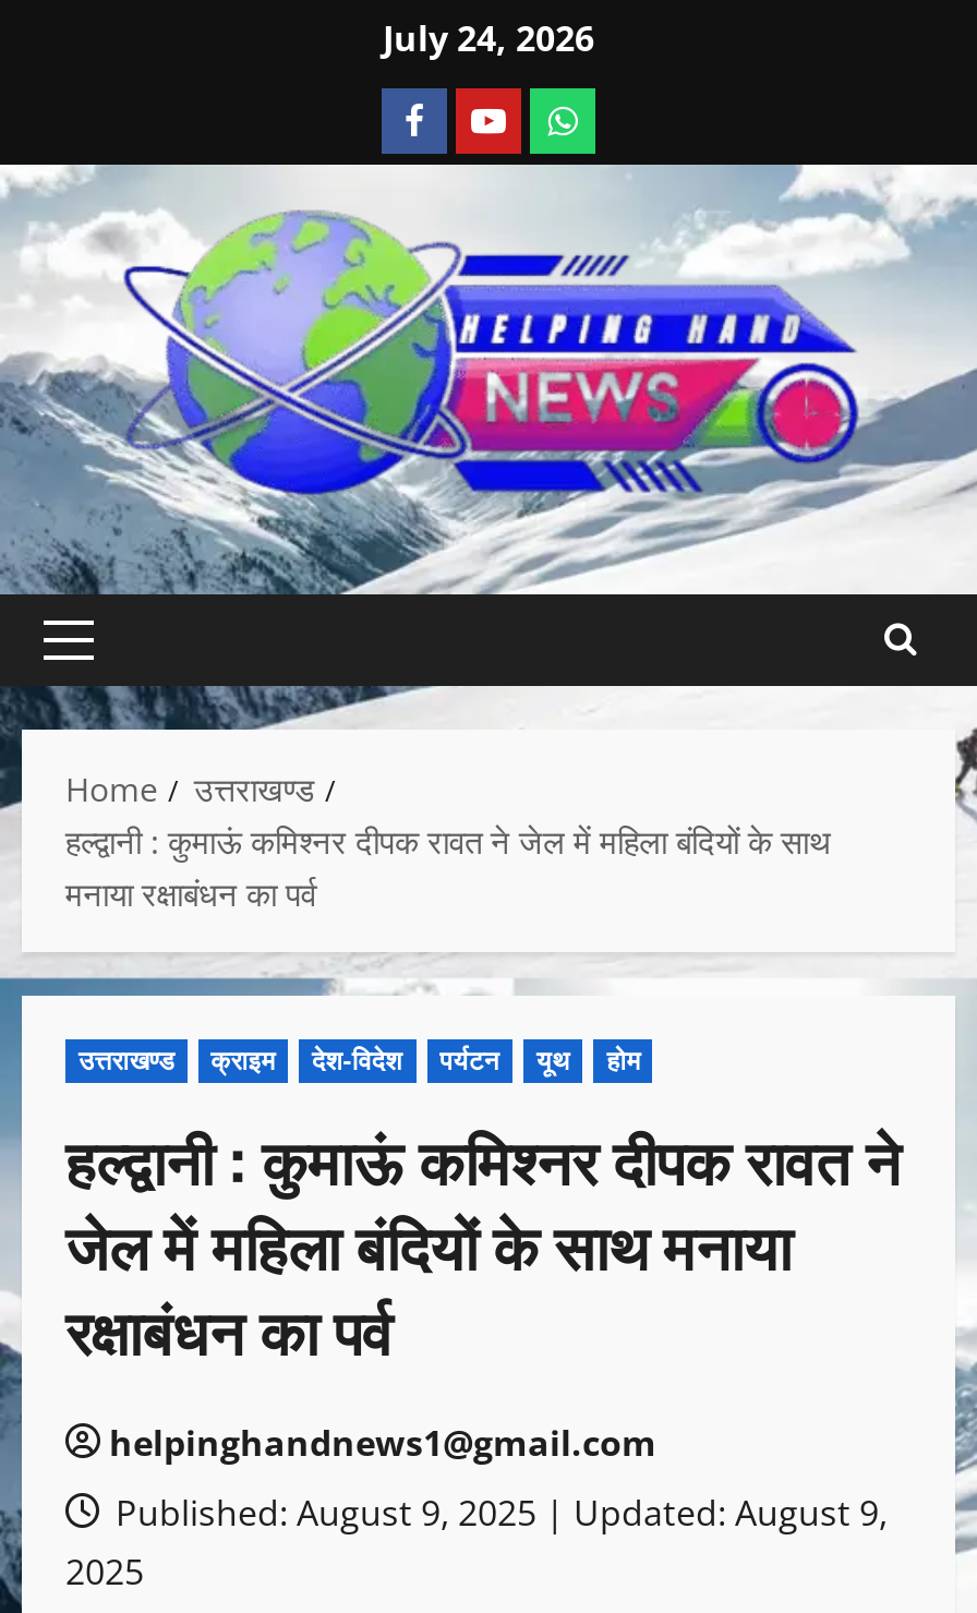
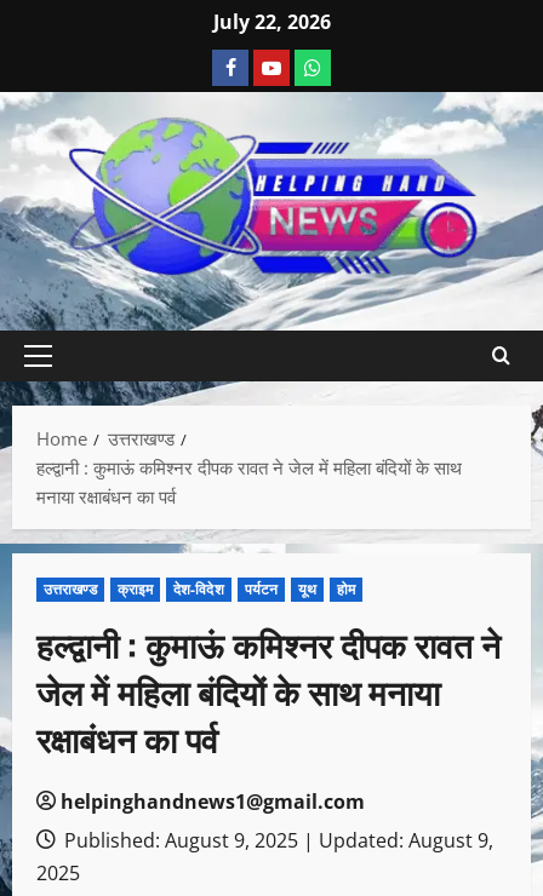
- July 24, 2026
+ July 22, 2026
